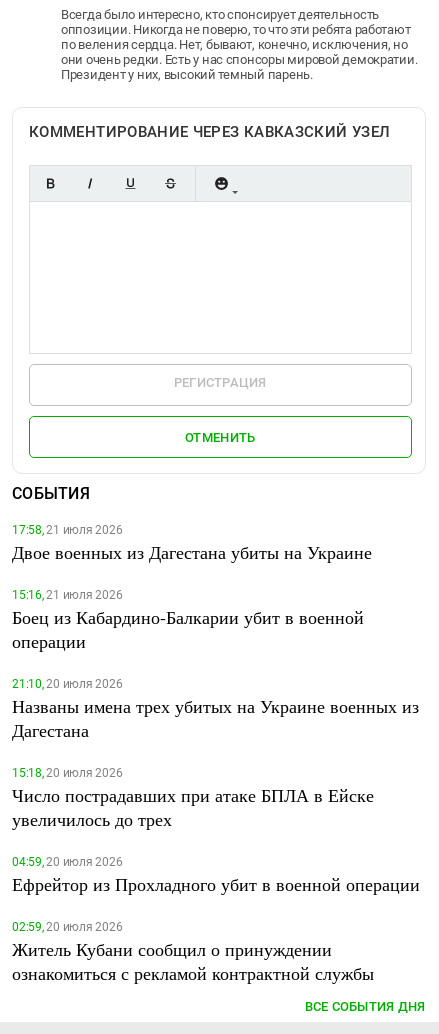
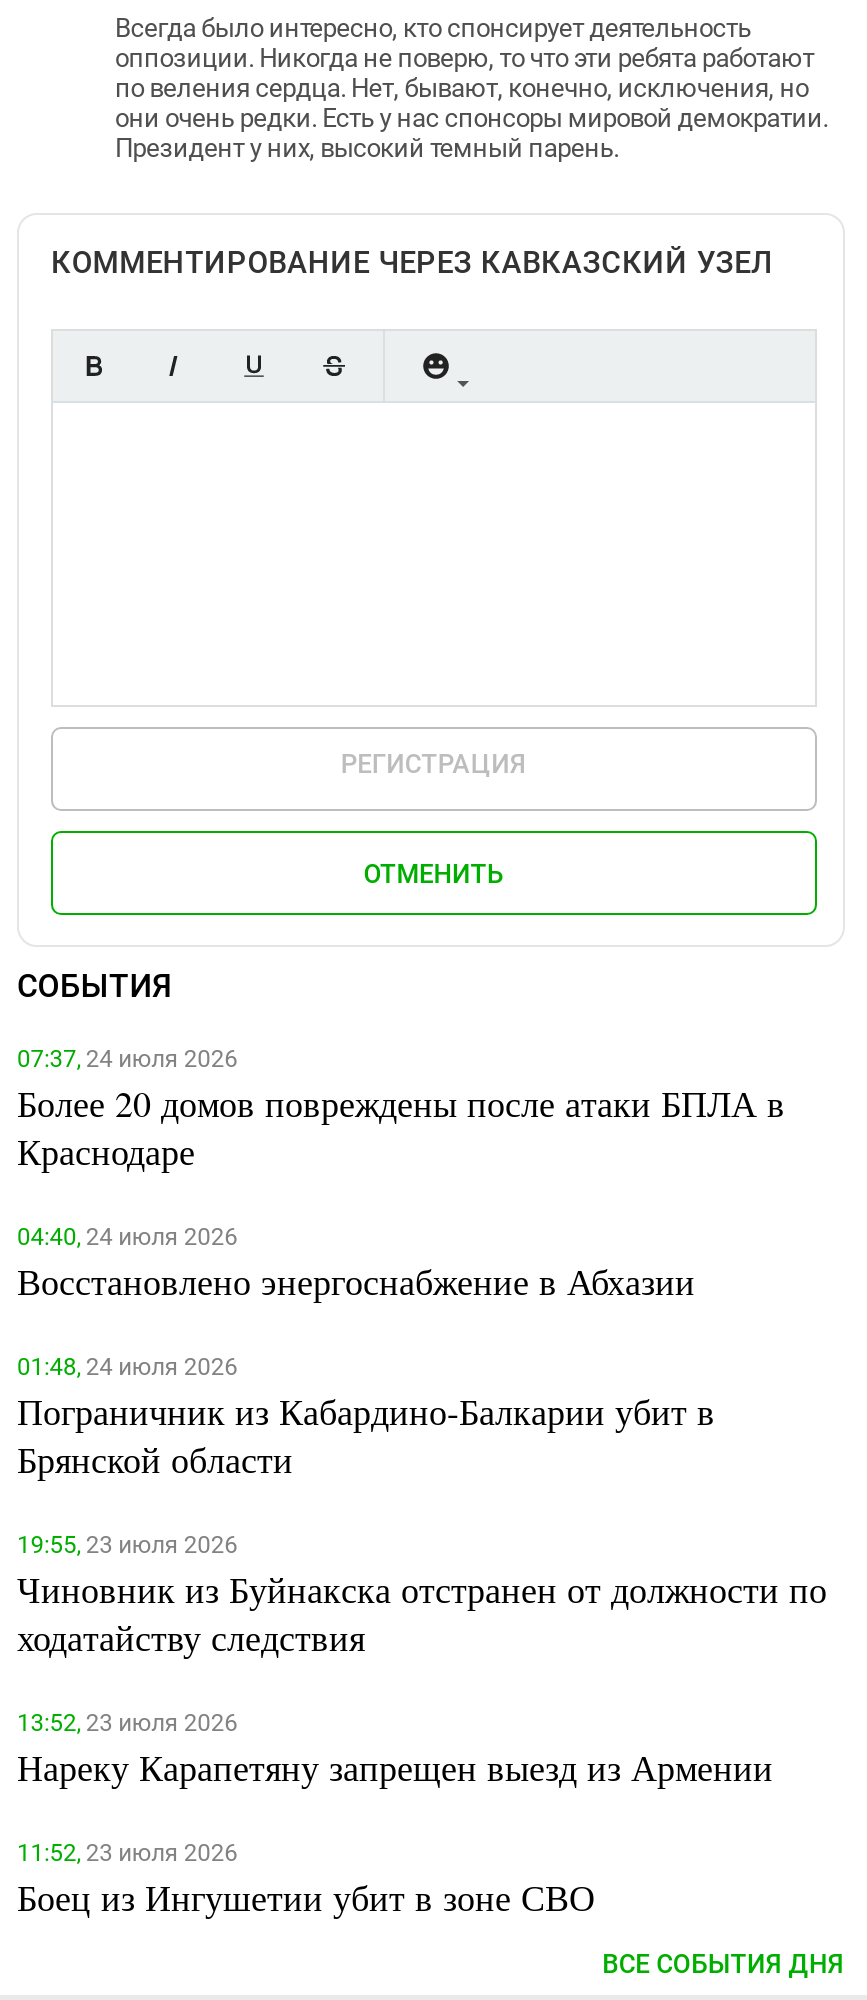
- 17:58, 21 июля 2026
- Двое военных из Дагестана убиты на Украине
+ 07:37, 24 июля 2026
+ Более 20 домов повреждены после атаки БПЛА в
+ Краснодаре

- 15:16, 21 июля 2026
- Боец из Кабардино-Балкарии убит в военной
- операции
+ 04:40, 24 июля 2026
+ Восстановлено энергоснабжение в Абхазии

- 21:10, 20 июля 2026
- Названы имена трех убитых на Украине военных из
- Дагестана
+ 01:48, 24 июля 2026
+ Пограничник из Кабардино-Балкарии убит в
+ Брянской области

- 15:18, 20 июля 2026
- Число пострадавших при атаке БПЛА в Ейске
- увеличилось до трех
+ 19:55, 23 июля 2026
+ Чиновник из Буйнакска отстранен от должности по
+ ходатайству следствия

- 04:59, 20 июля 2026
- Ефрейтор из Прохладного убит в военной операции
+ 13:52, 23 июля 2026
+ Нареку Карапетяну запрещен выезд из Армении

- 02:59, 20 июля 2026
- Житель Кубани сообщил о принуждении
- ознакомиться с рекламой контрактной службы
+ 11:52, 23 июля 2026
+ Боец из Ингушетии убит в зоне СВО
